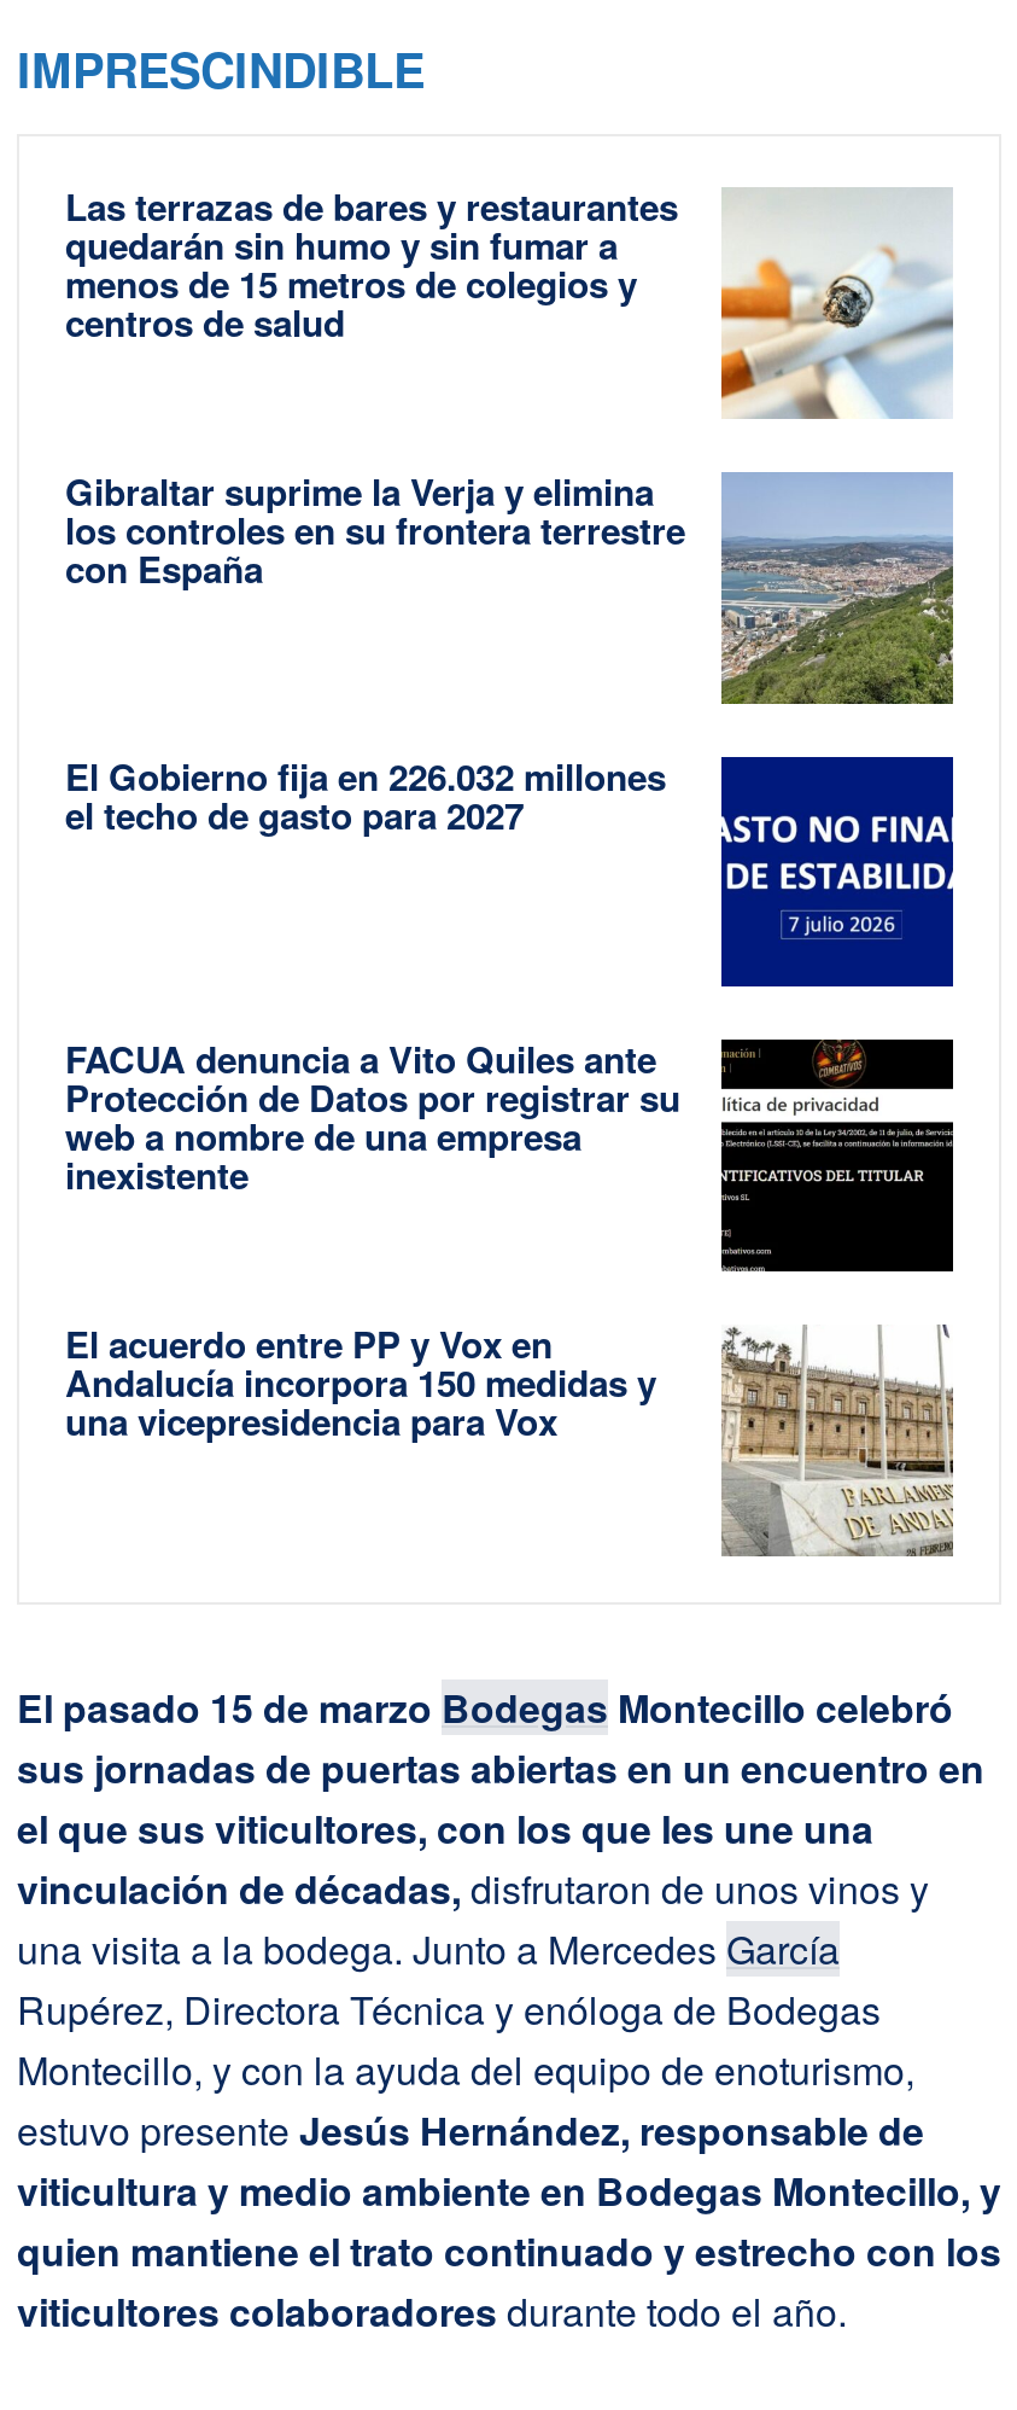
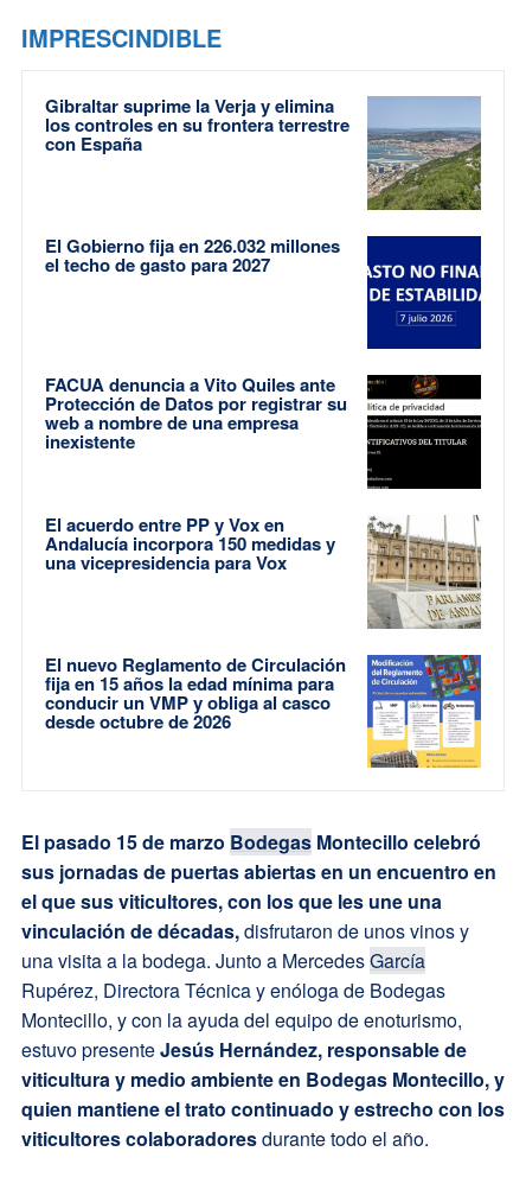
- [image]
- Las terrazas de bares y restaurantes
- quedarán sin humo y sin fumar a
- menos de 15 metros de colegios y
- centros de salud

moved up: [image] | Gibraltar suprime la Verja y elimina | los controles en su frontera terrestre | ... | Andalucía incorpora 150 medidas y | una vicepresidencia para Vox

+ [image]
+ El nuevo Reglamento de Circulación
+ fija en 15 años la edad mínima para
+ conducir un VMP y obliga al casco
+ desde octubre de 2026
